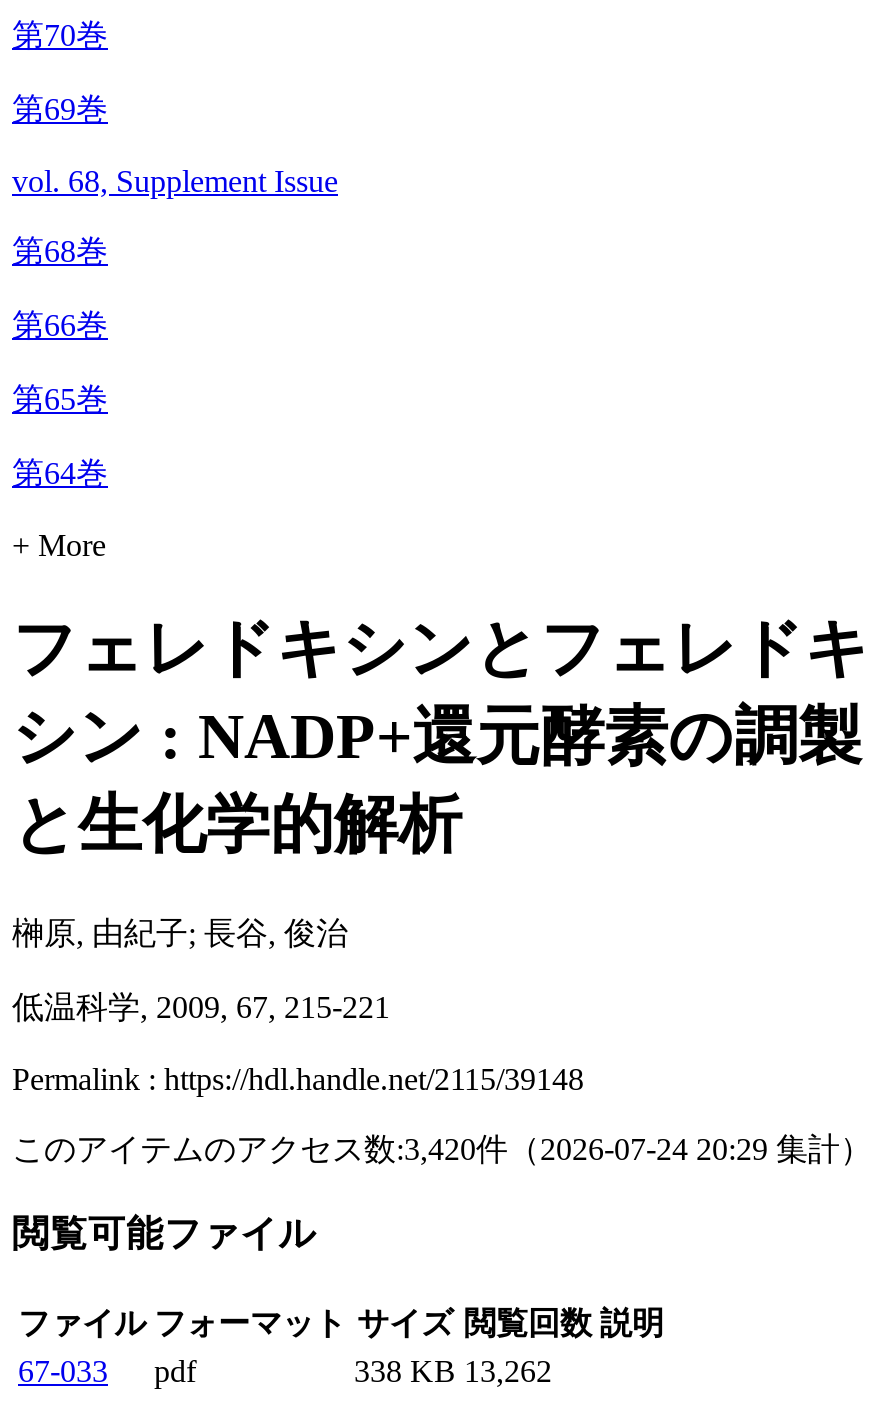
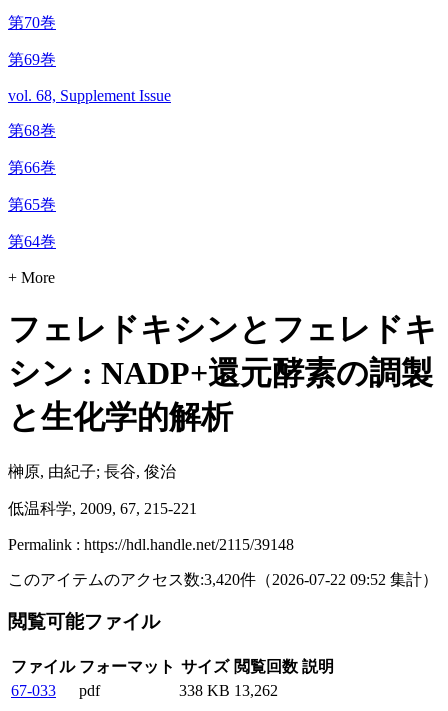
- このアイテムのアクセス数:3,420件（2026-07-24 20:29 集計）
+ このアイテムのアクセス数:3,420件（2026-07-22 09:52 集計）
